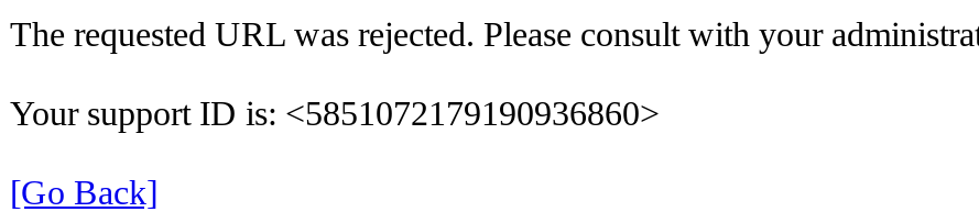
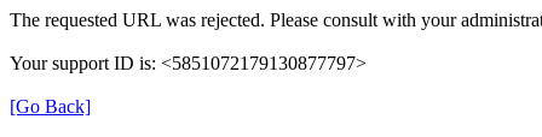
- Your support ID is: <5851072179190936860>
+ Your support ID is: <5851072179130877797>
